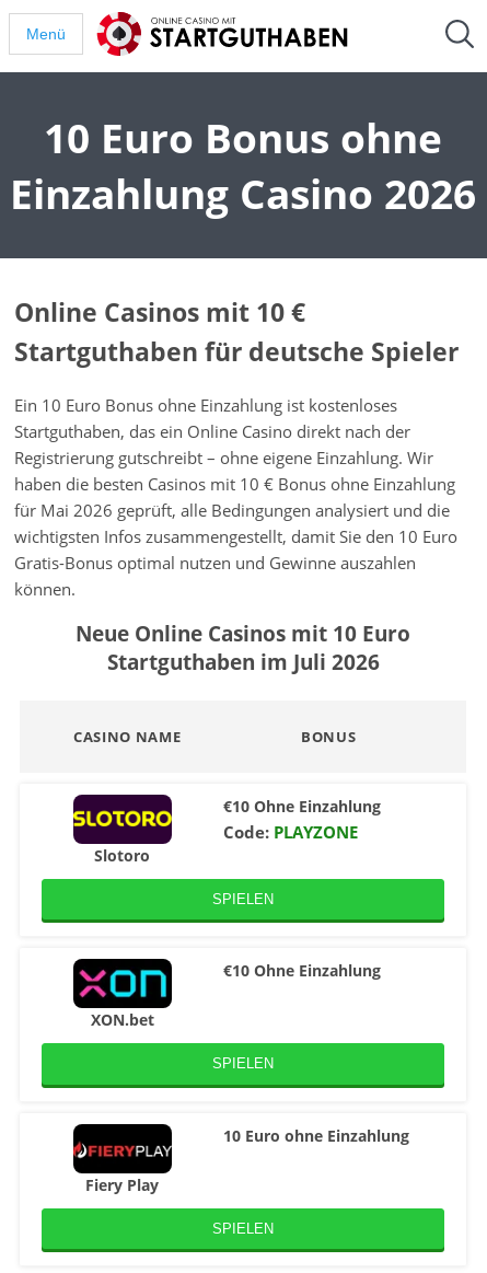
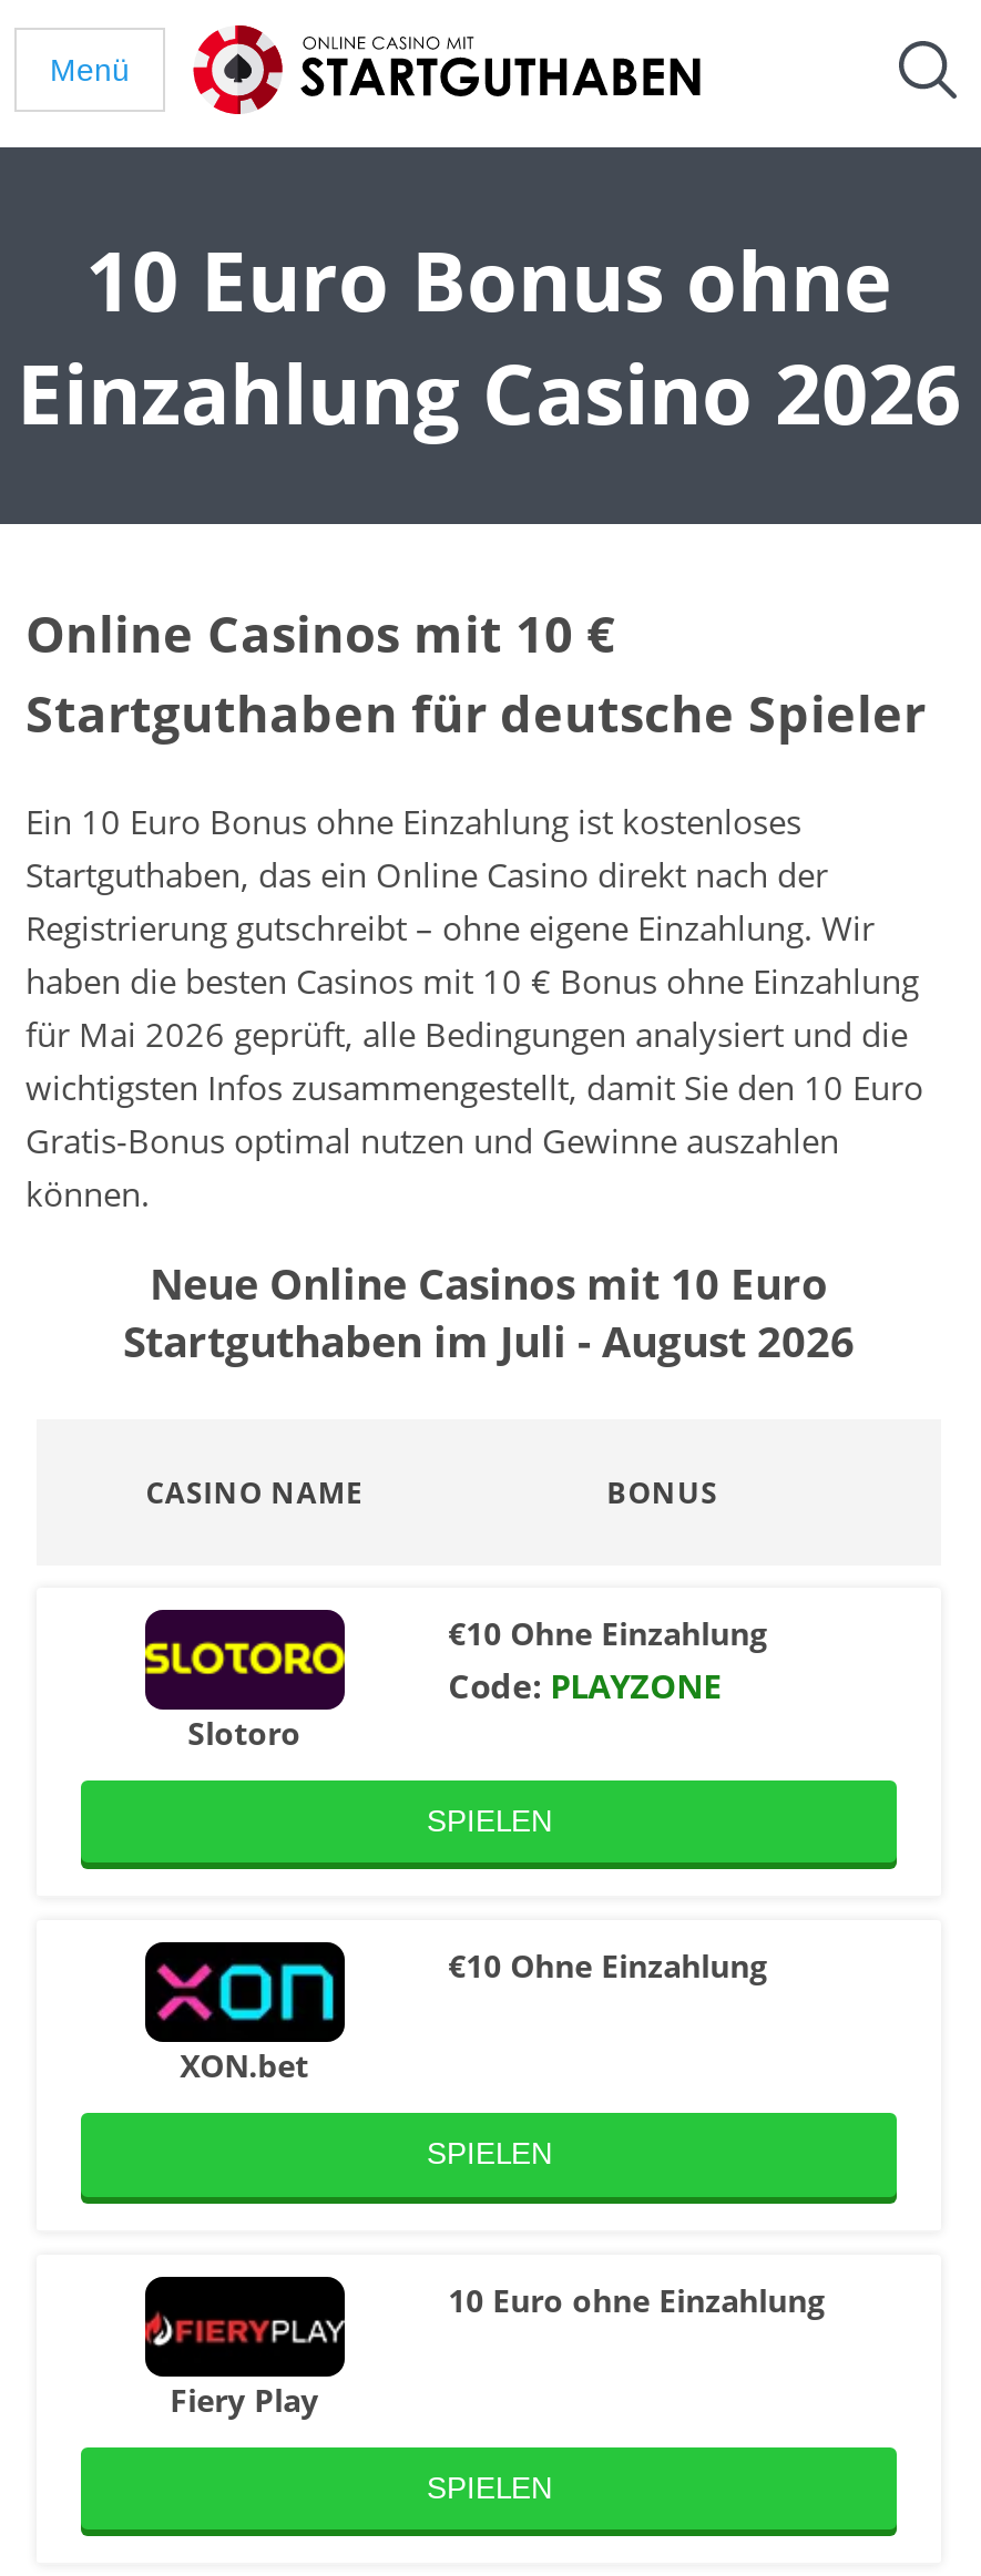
- Startguthaben im Juli 2026
+ Startguthaben im Juli - August 2026
